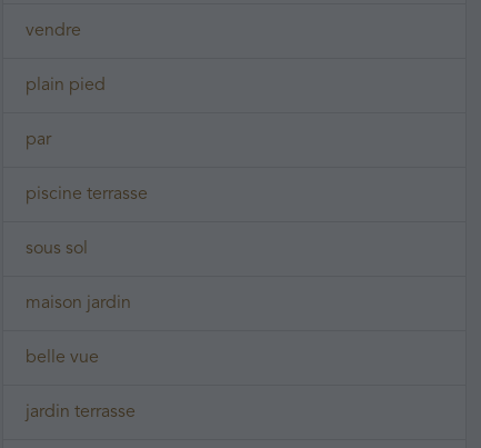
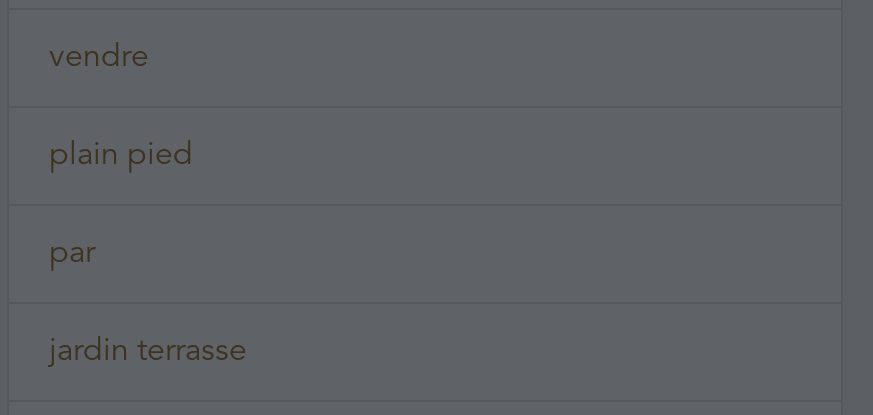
- piscine terrasse
- sous sol
- maison jardin
- belle vue
